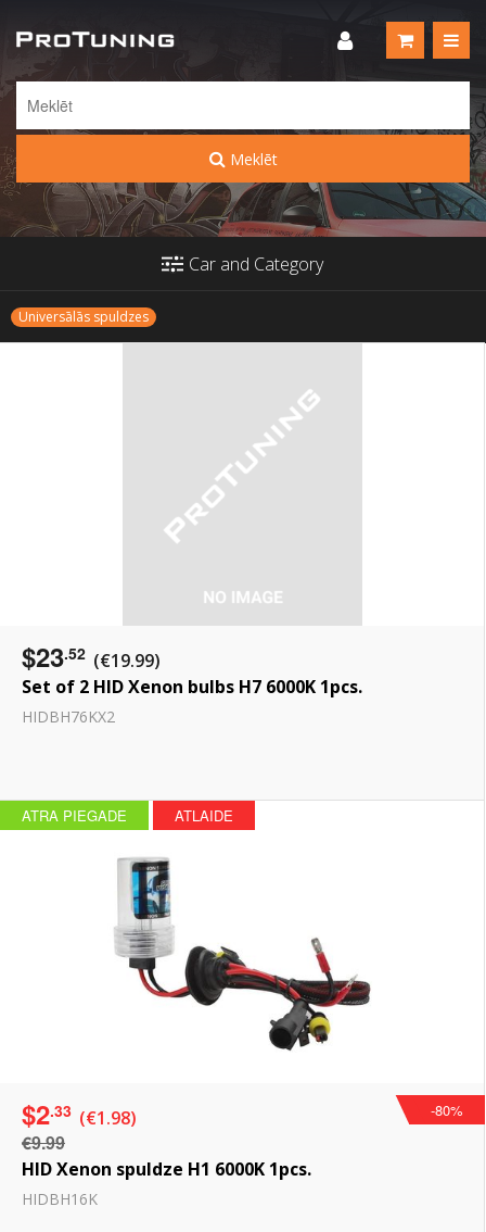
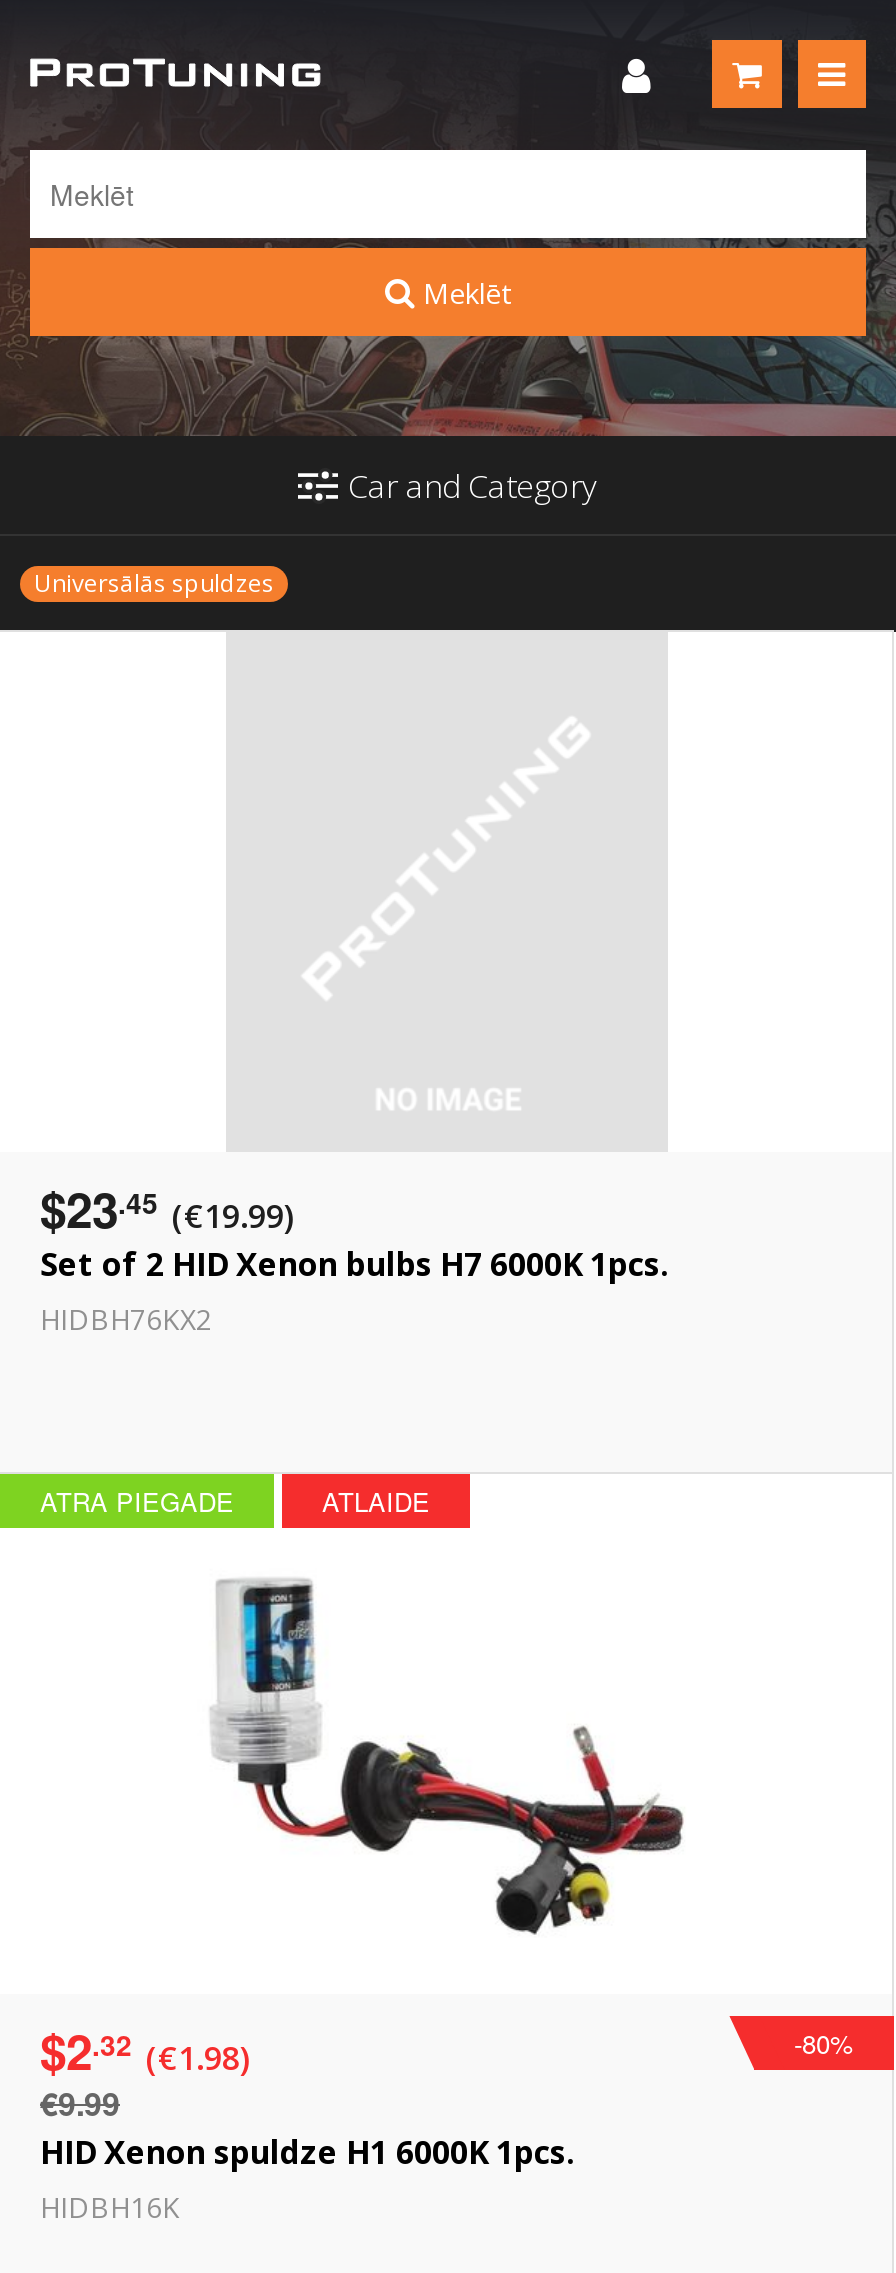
- $23.52 (€19.99)
+ $23.45 (€19.99)

- $2.33 (€1.98)
+ $2.32 (€1.98)
